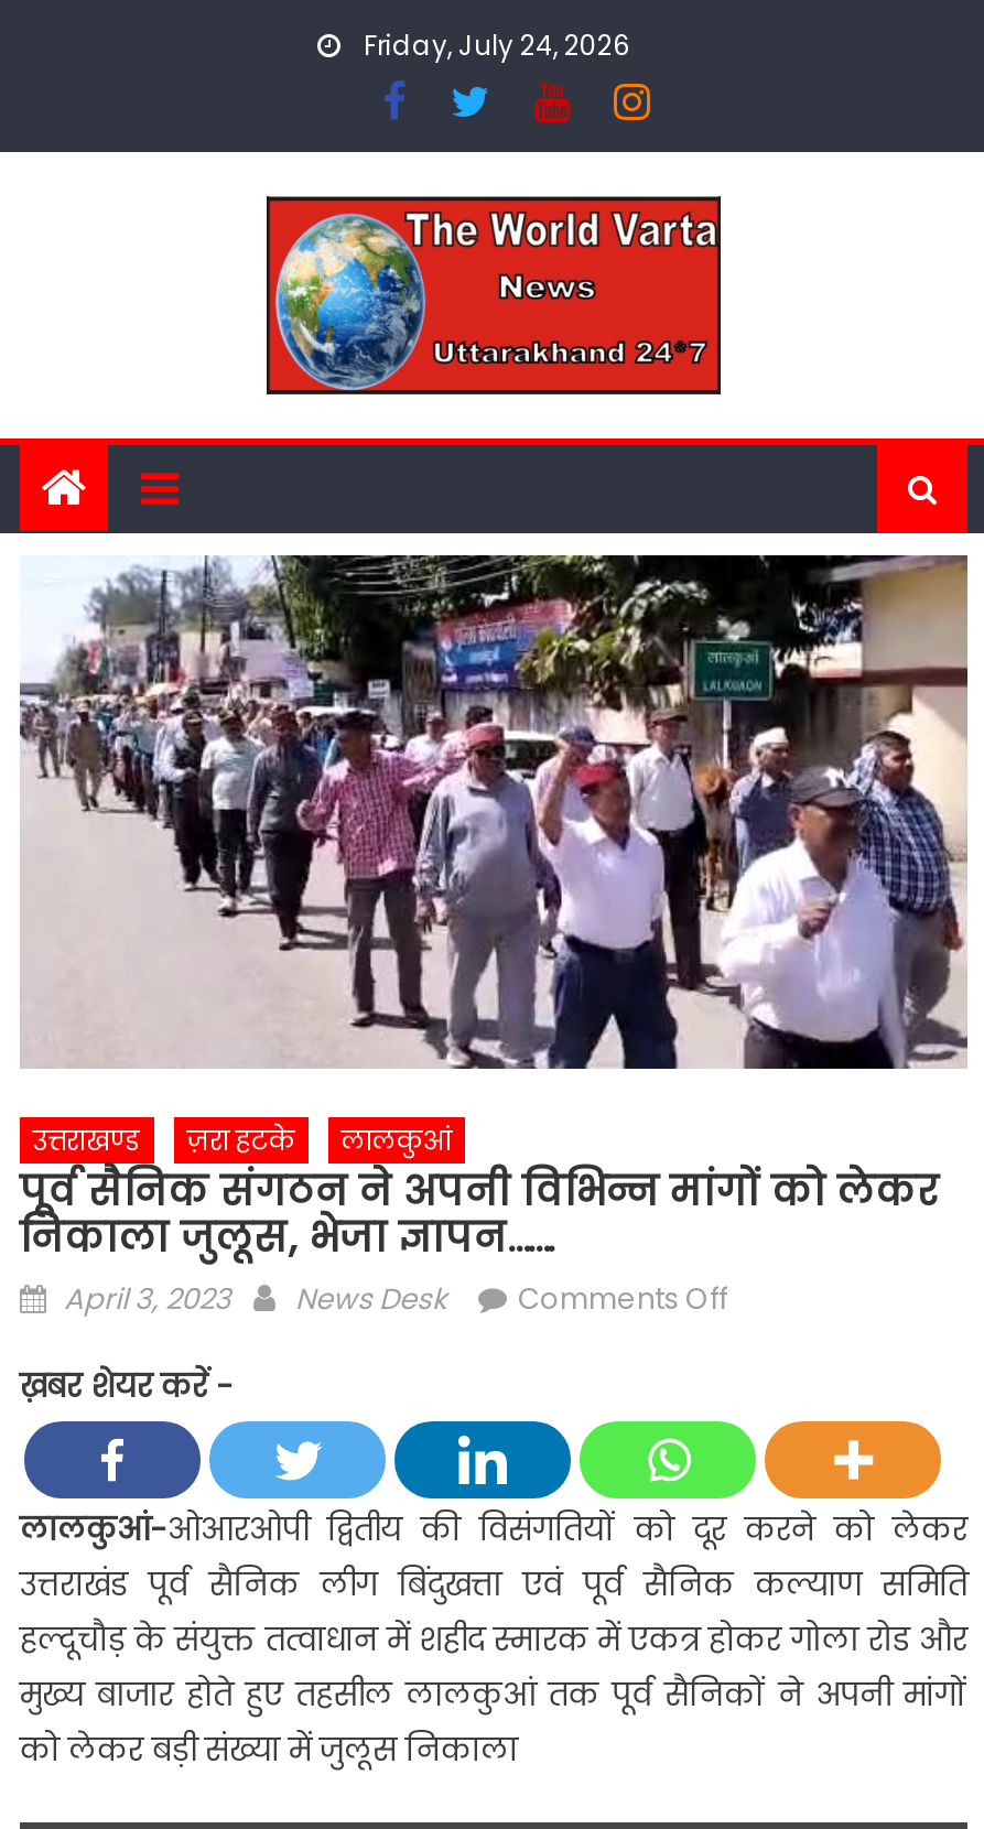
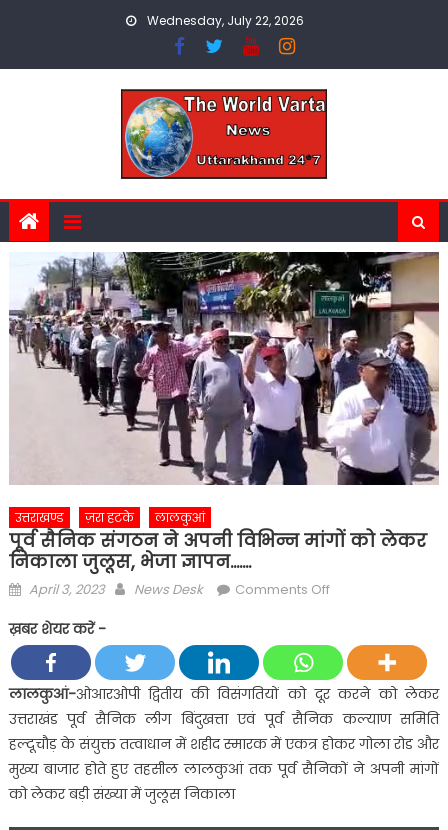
- Friday, July 24, 2026
+ Wednesday, July 22, 2026
